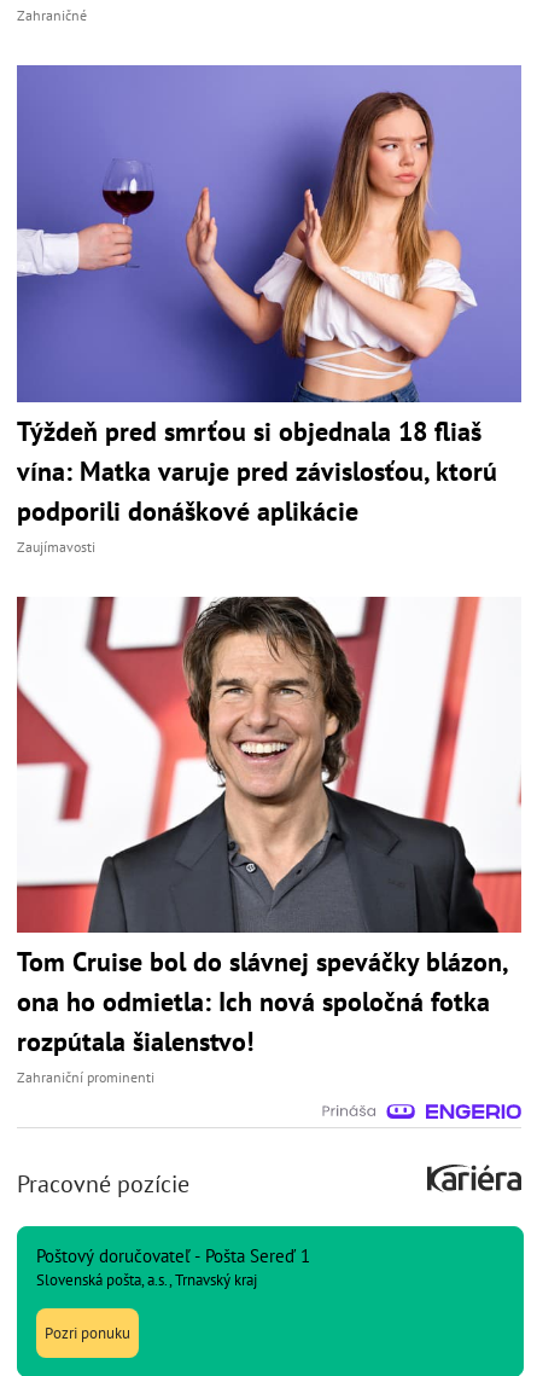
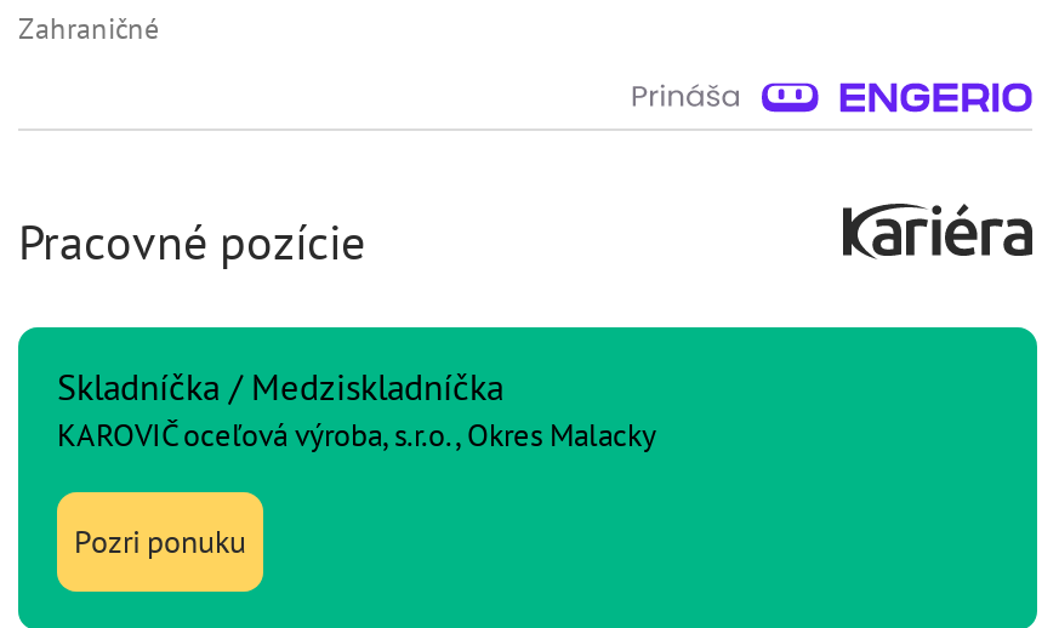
- [image]
- Týždeň pred smrťou si objednala 18 fliaš
- vína: Matka varuje pred závislosťou, ktorú
- podporili donáškové aplikácie
- Zaujímavosti

- [image]
- Tom Cruise bol do slávnej speváčky blázon,
- ona ho odmietla: Ich nová spoločná fotka
- rozpútala šialenstvo!
- Zahraniční prominenti

- Poštový doručovateľ - Pošta Sereď 1
- Slovenská pošta, a.s., Trnavský kraj
+ Skladníčka / Medziskladníčka
+ KAROVIČ oceľová výroba, s.r.o., Okres Malacky
